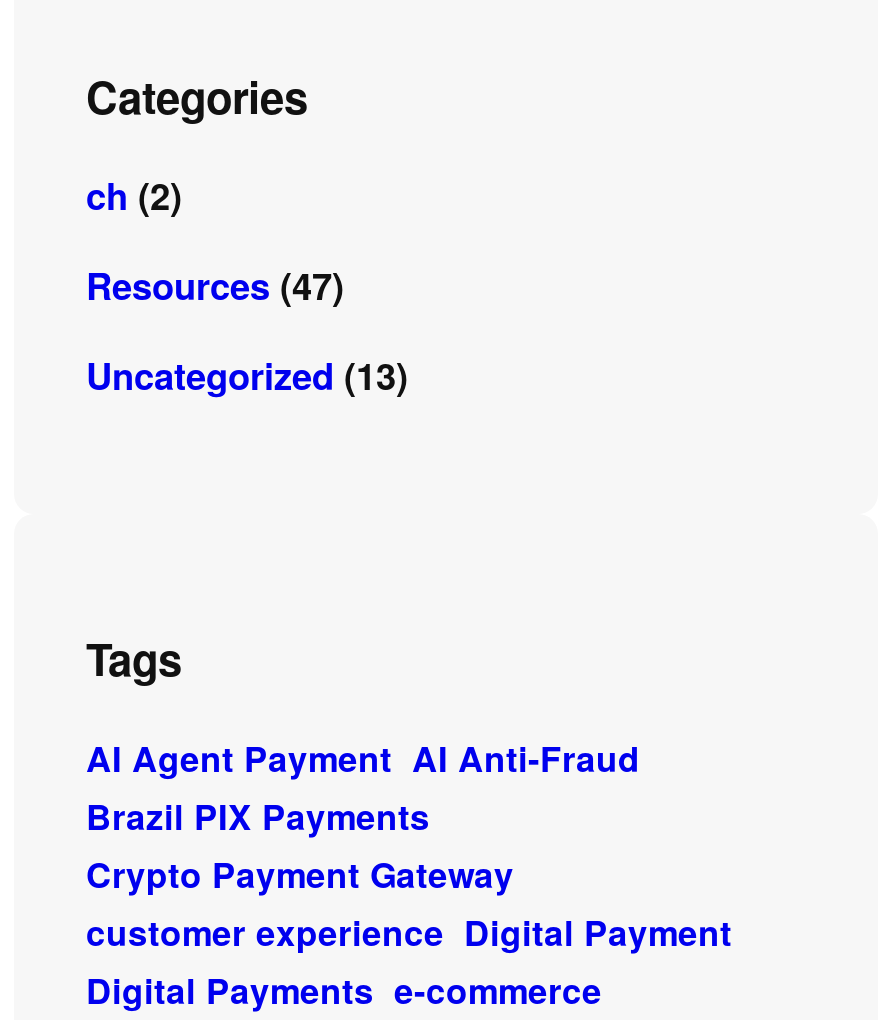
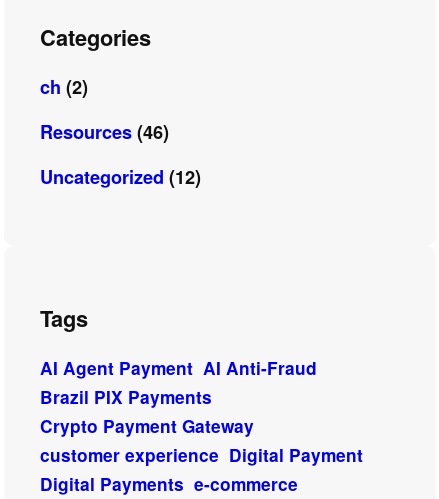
- Resources (47)
+ Resources (46)

- Uncategorized (13)
+ Uncategorized (12)
